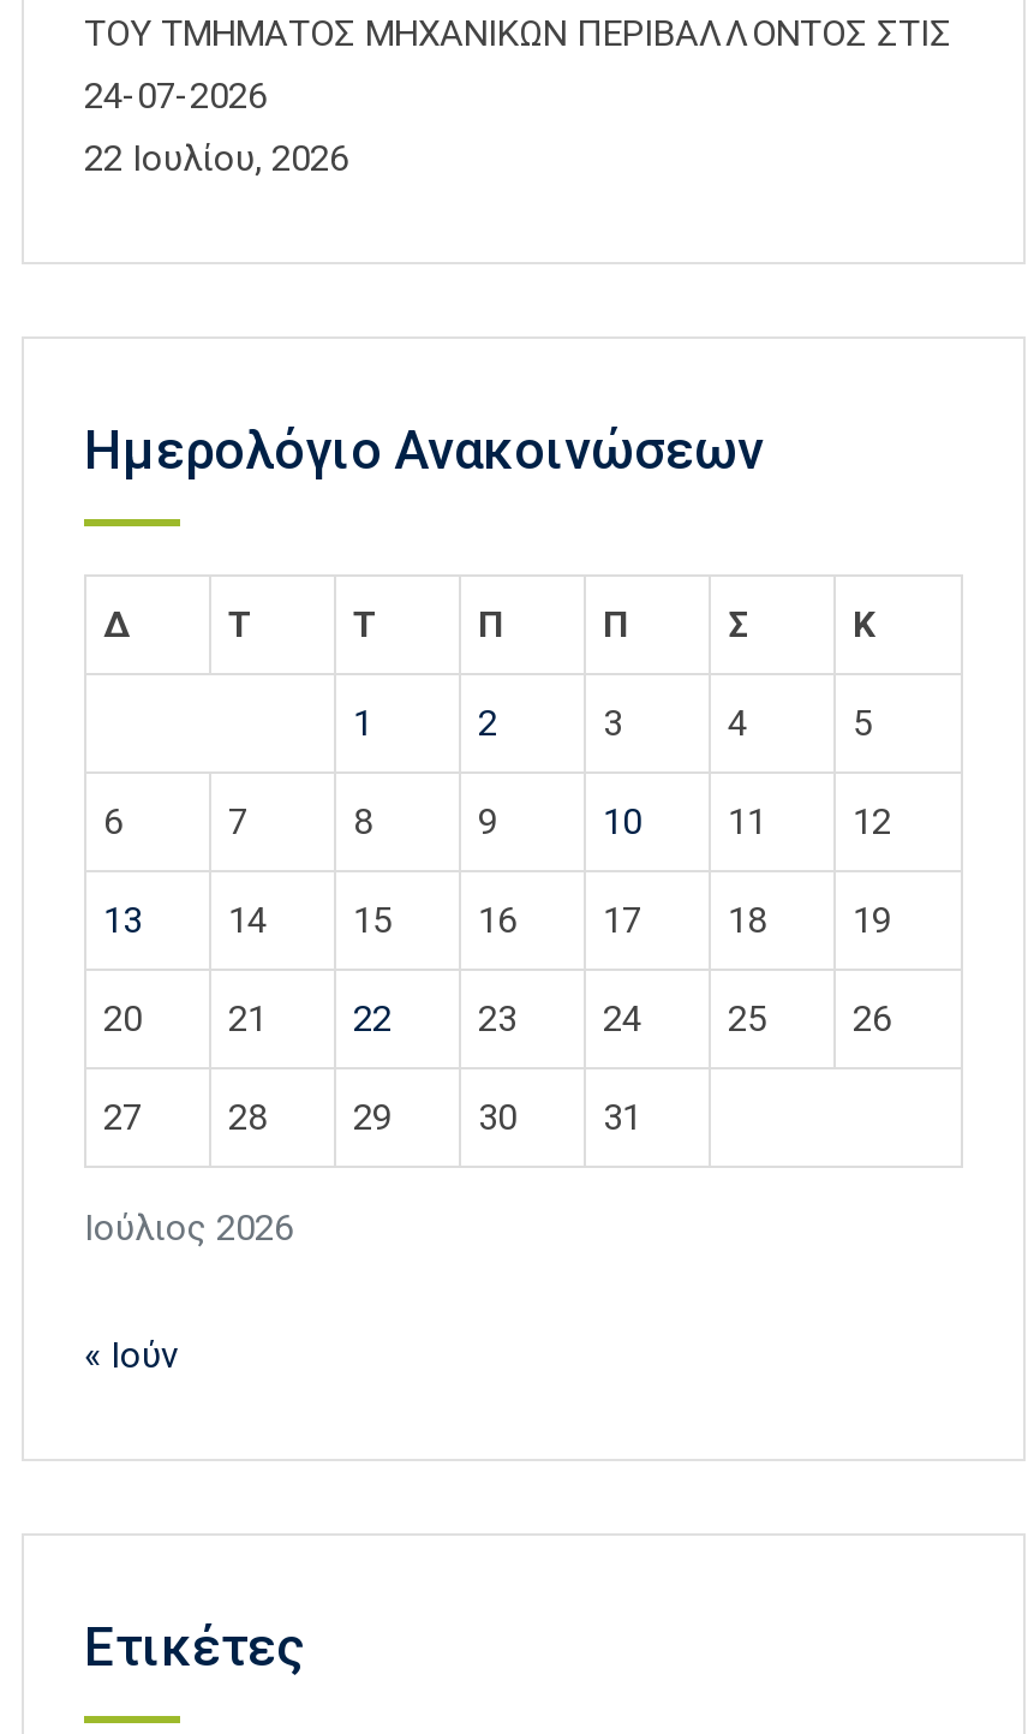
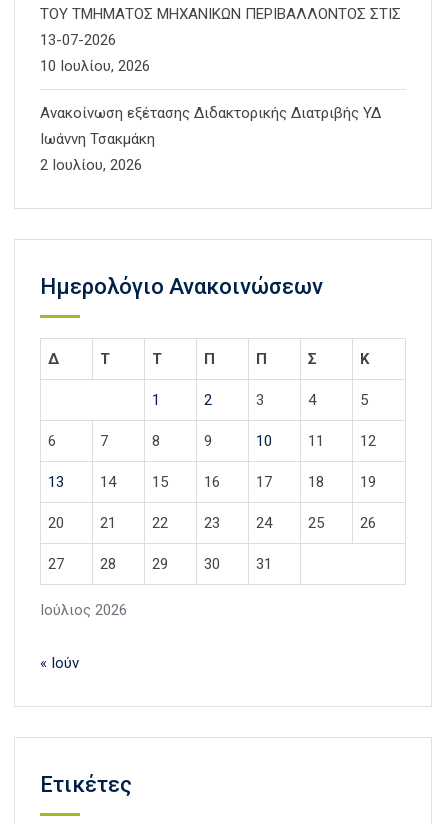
- 24-07-2026
- 22 Ιουλίου, 2026
+ 13-07-2026
+ 10 Ιουλίου, 2026
+ Ανακοίνωση εξέτασης Διδακτορικής Διατριβής ΥΔ
+ Ιωάννη Τσακμάκη
+ 2 Ιουλίου, 2026
